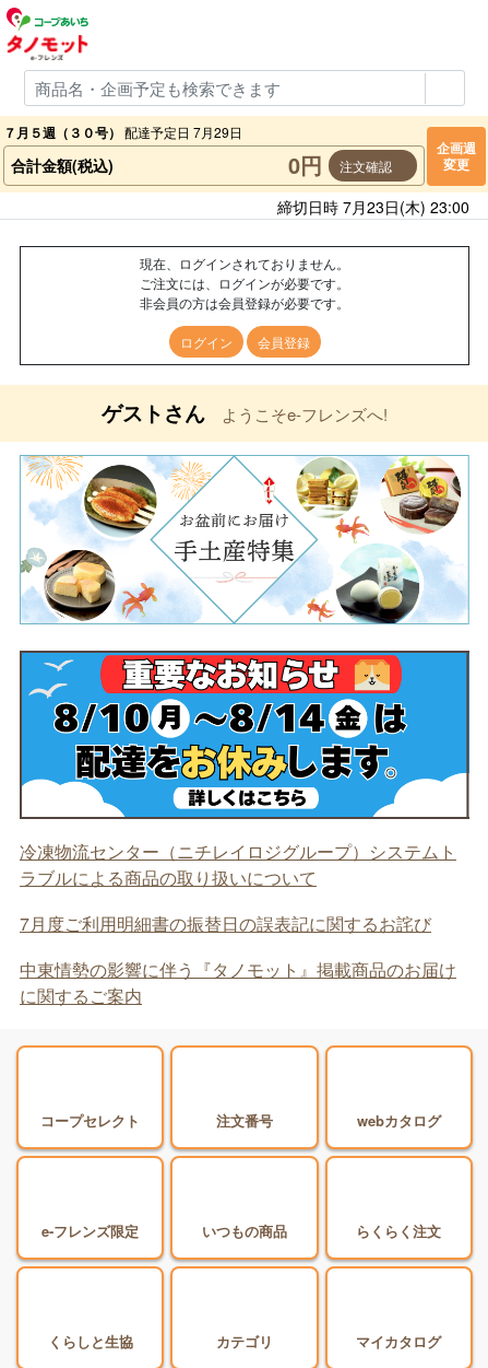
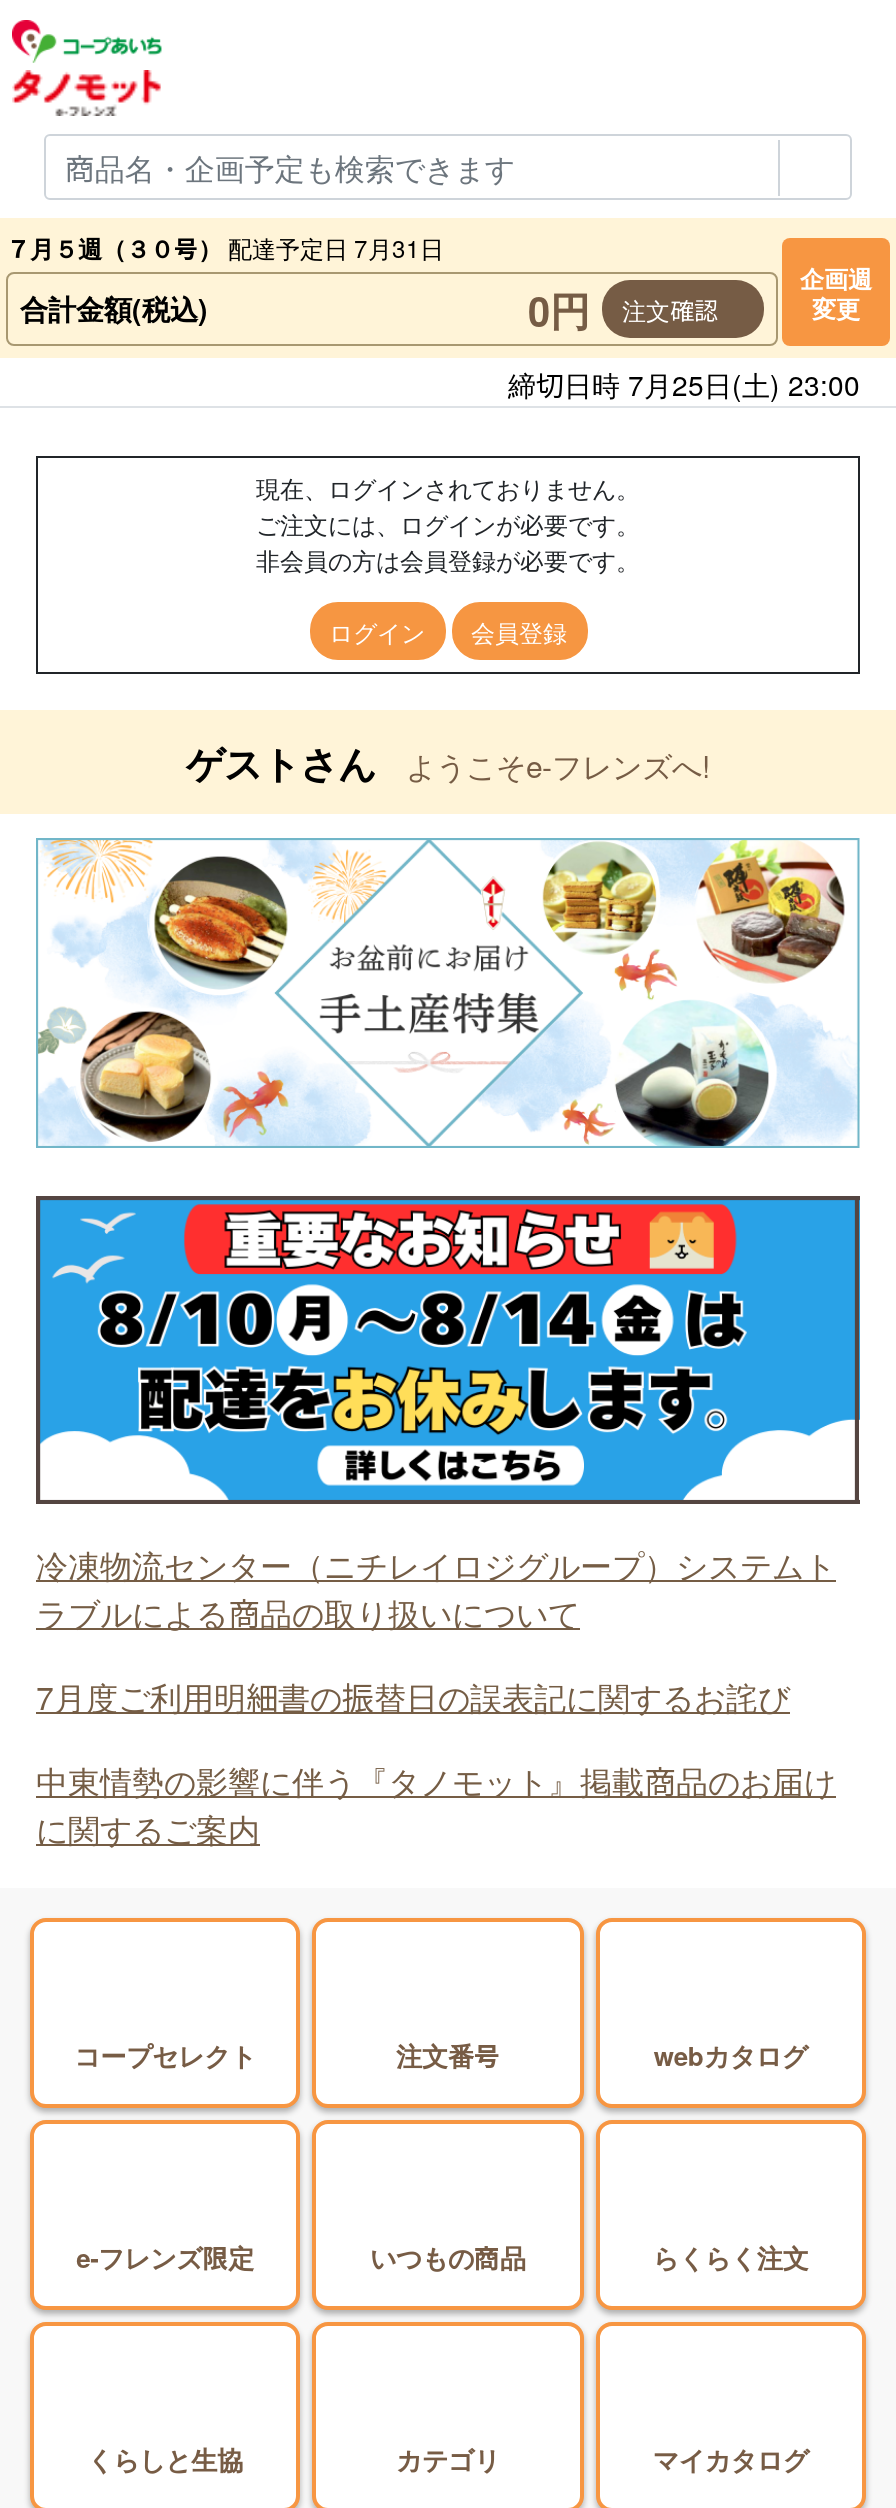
- ７月５週（３０号）配達予定日 7月29日
+ ７月５週（３０号）配達予定日 7月31日

- 締切日時 7月23日(木) 23:00
+ 締切日時 7月25日(土) 23:00
